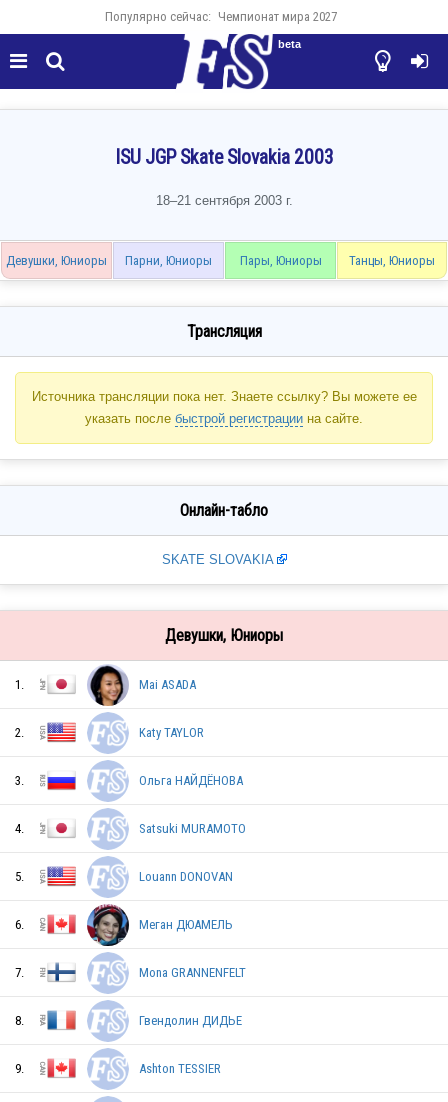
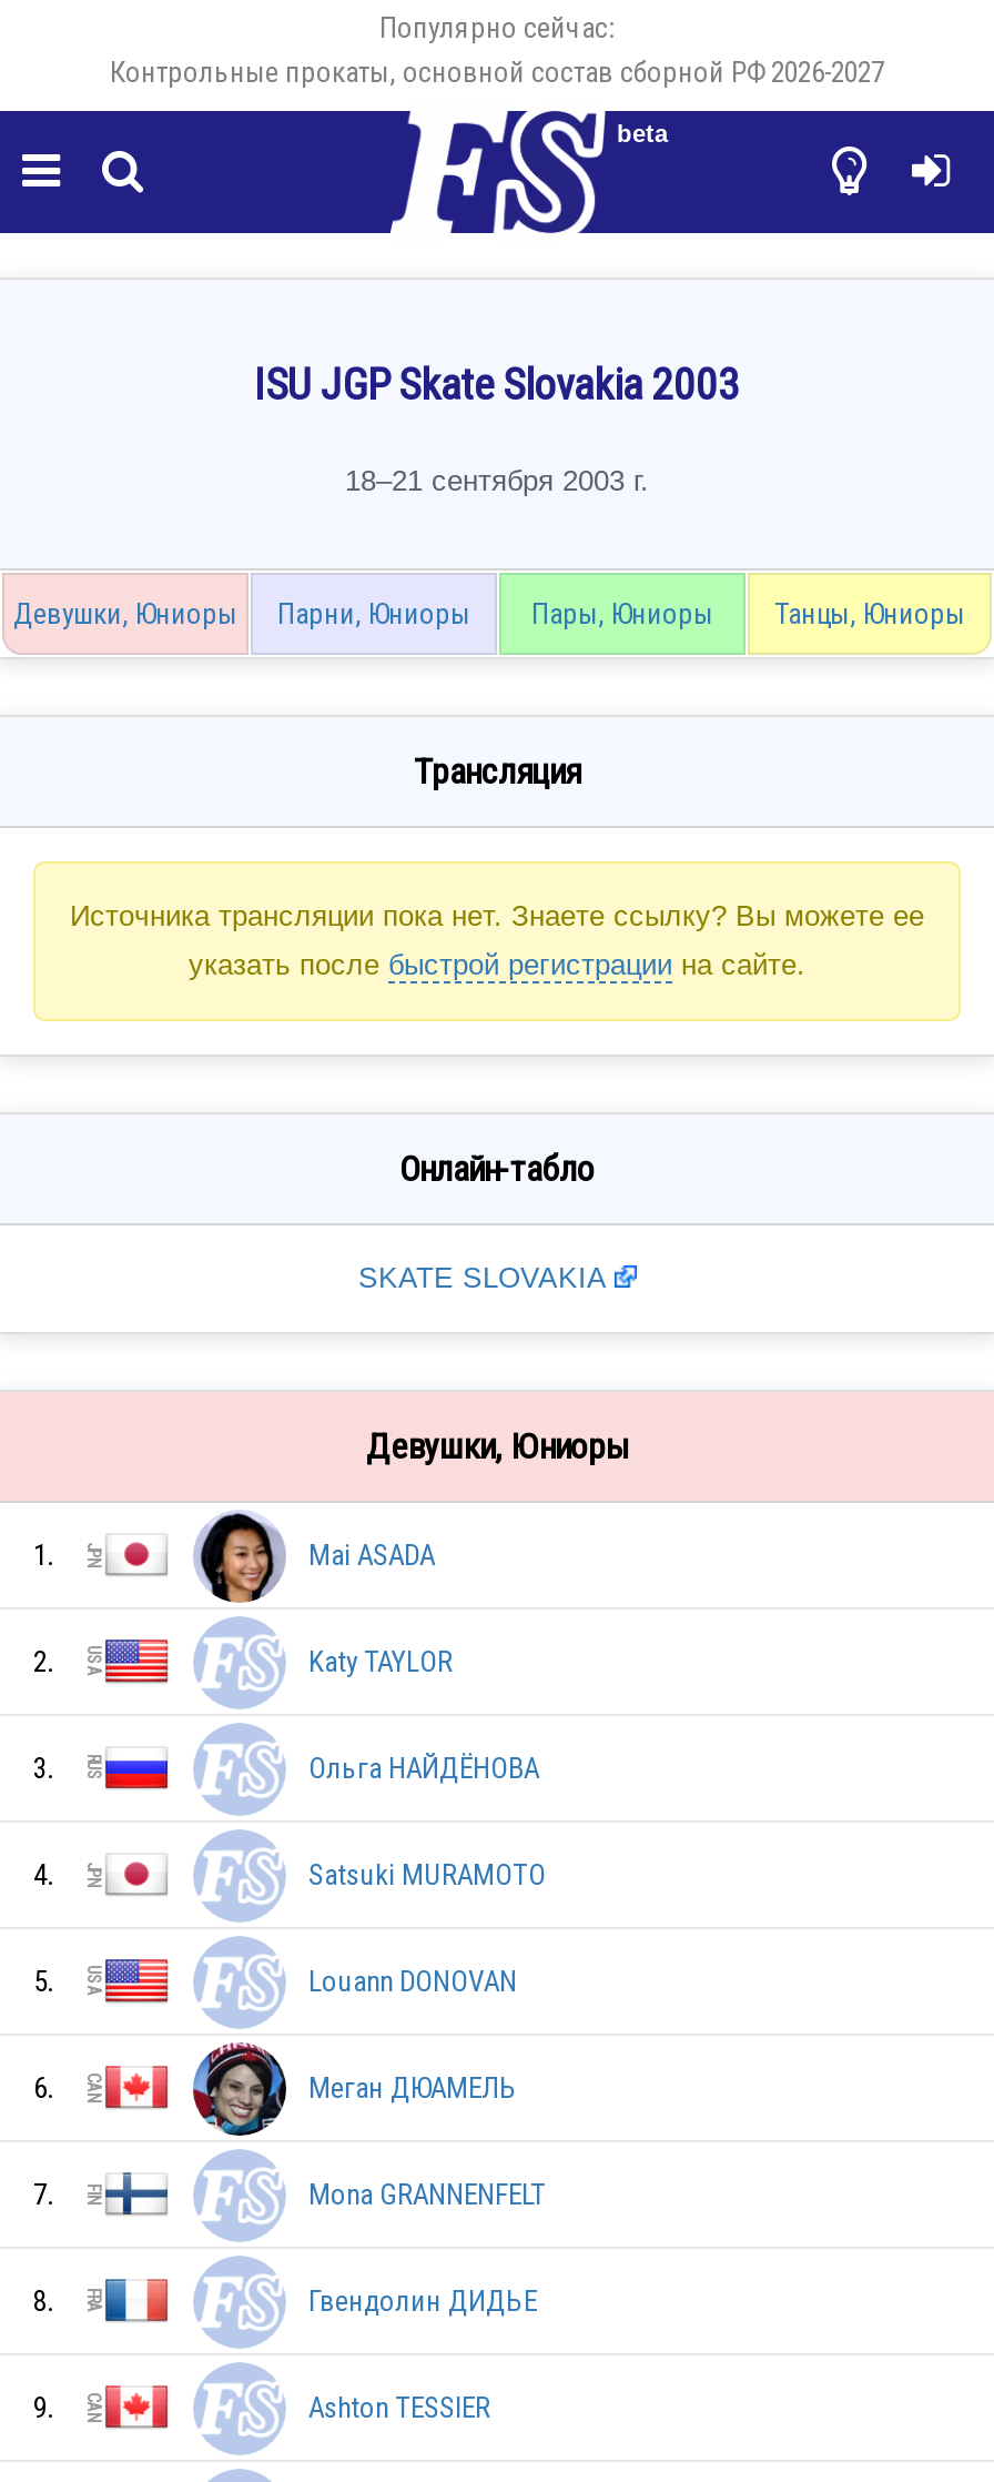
- Популярно сейчас: Чемпионат мира 2027
+ Популярно сейчас:
+ Контрольные прокаты, основной состав сборной РФ 2026-2027
